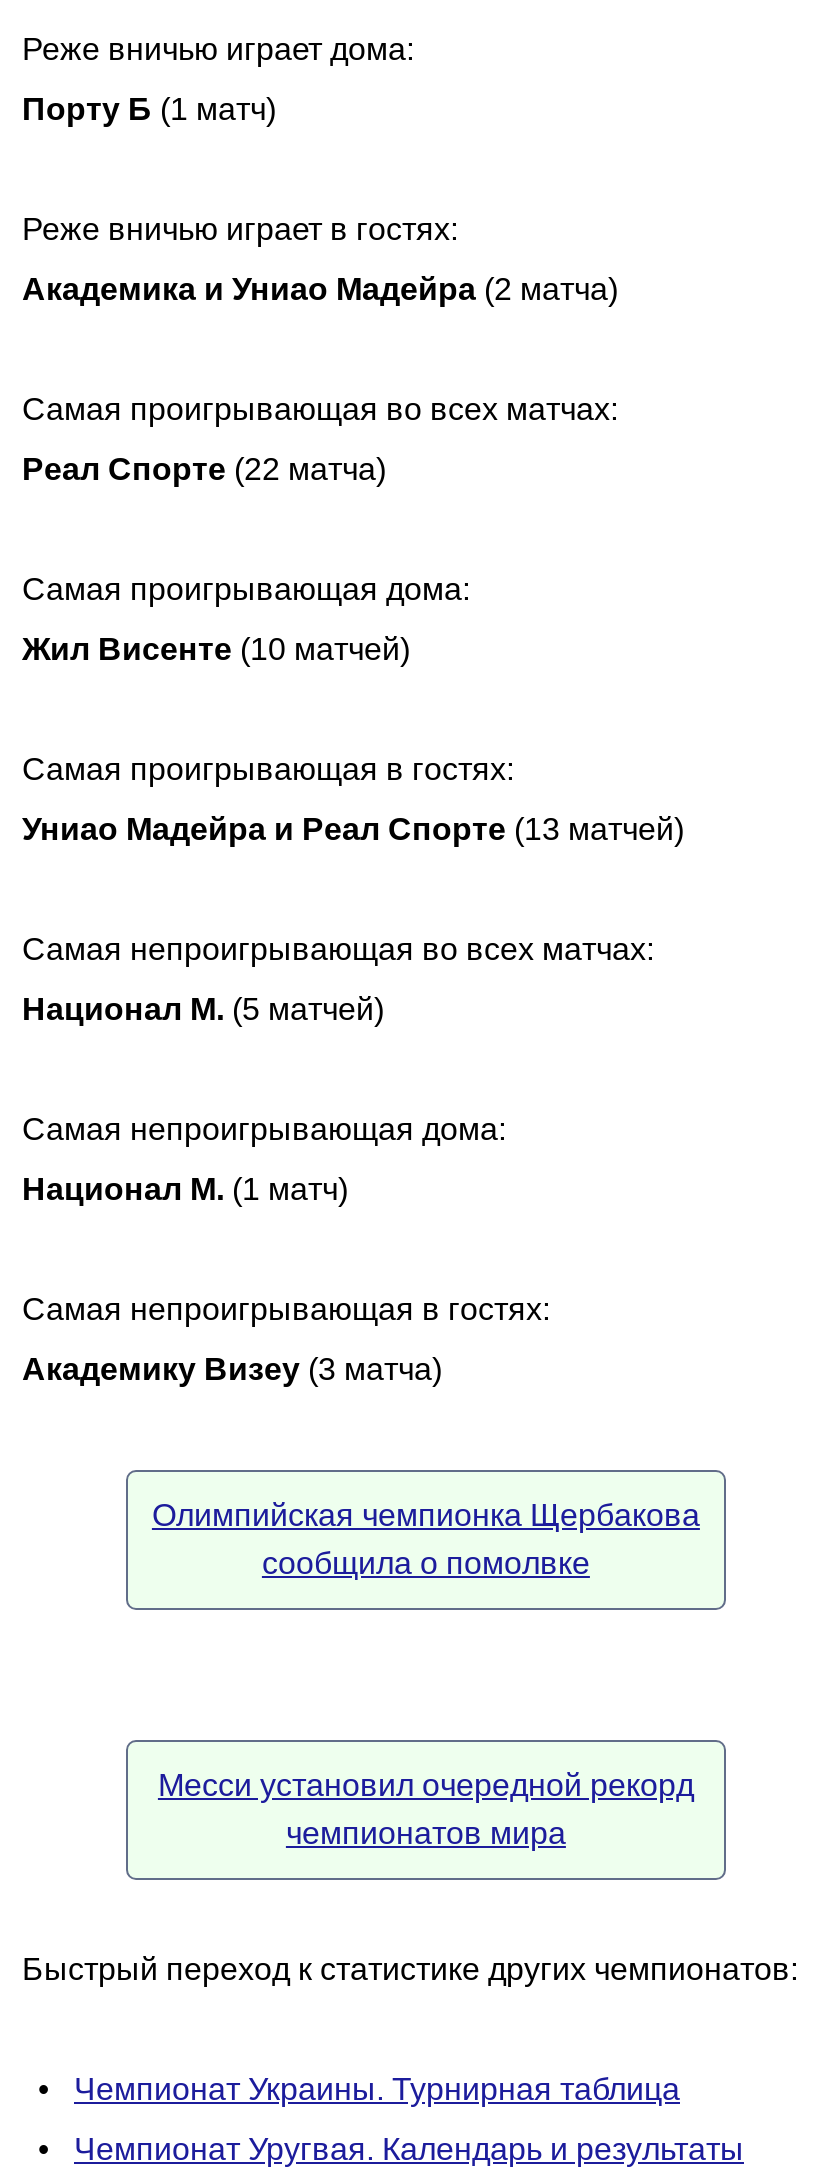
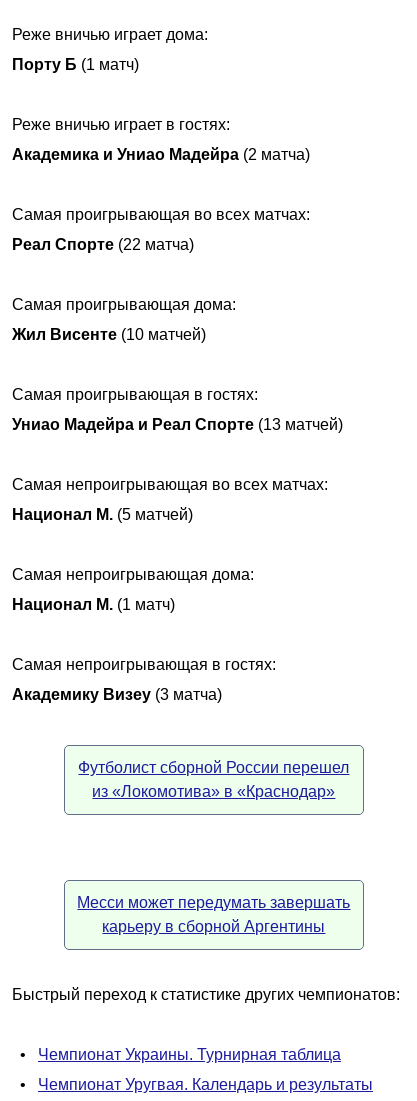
- Олимпийская чемпионка Щербакова
- сообщила о помолвке
+ Футболист сборной России перешел
+ из «Локомотива» в «Краснодар»

- Месси установил очередной рекорд
- чемпионатов мира
+ Месси может передумать завершать
+ карьеру в сборной Аргентины
